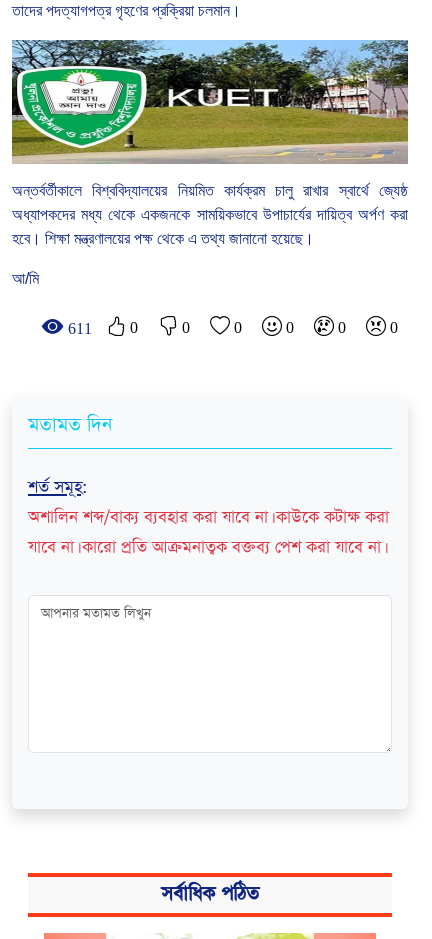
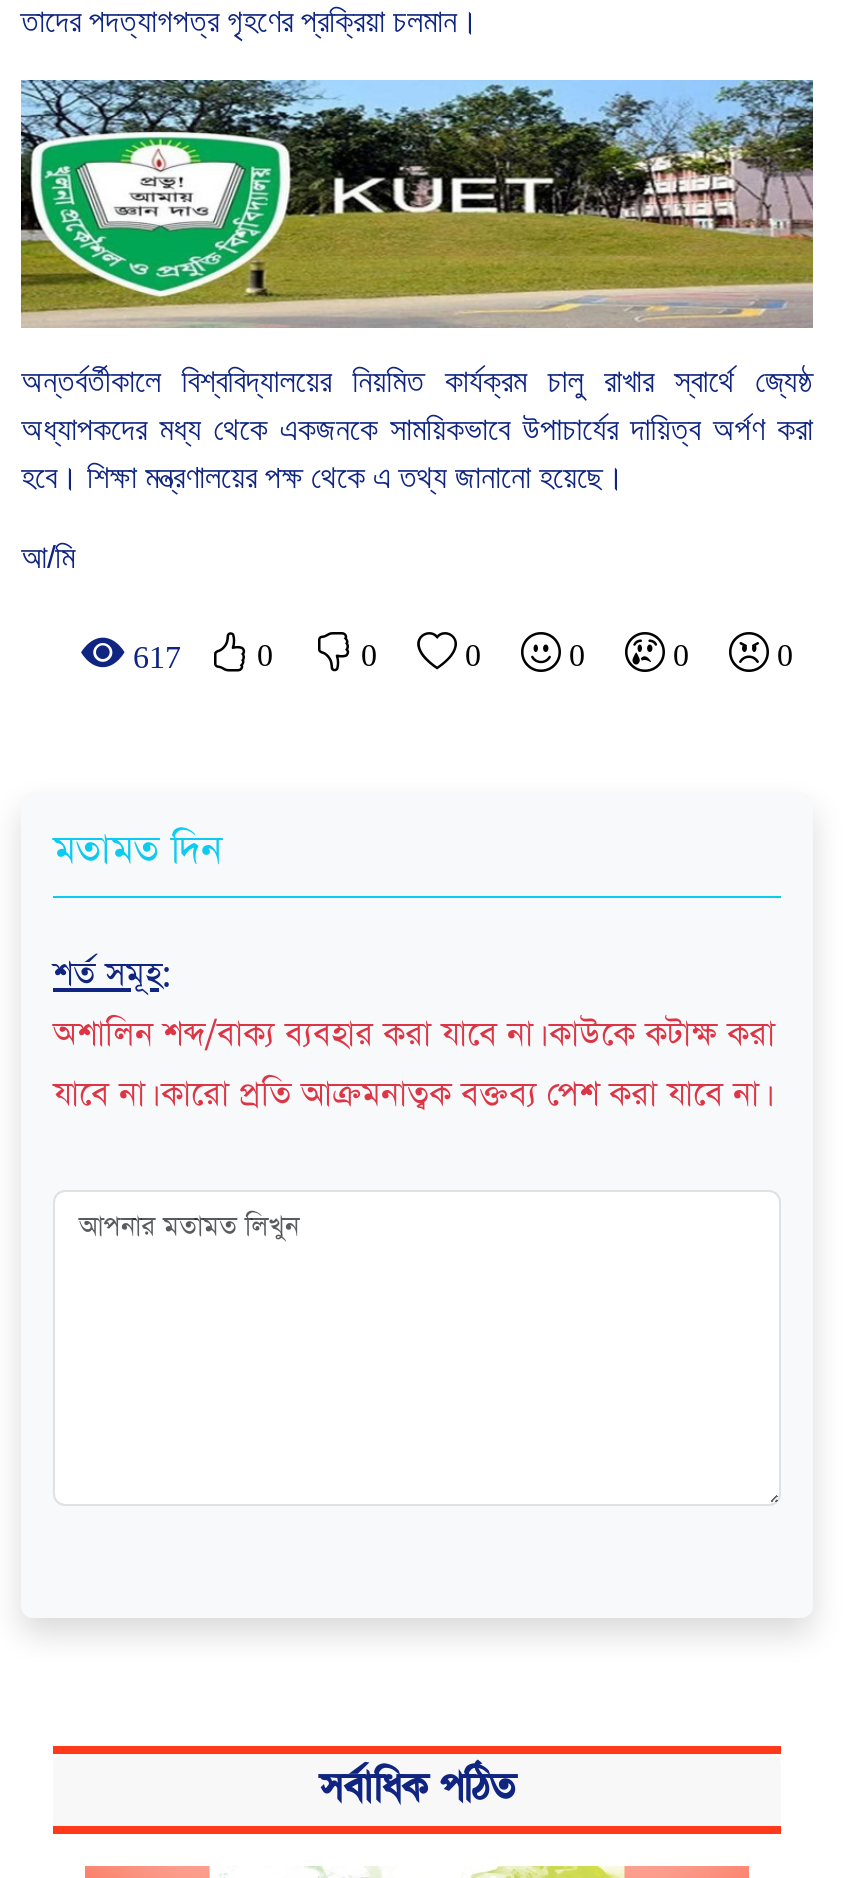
- 611 0
+ 617 0
